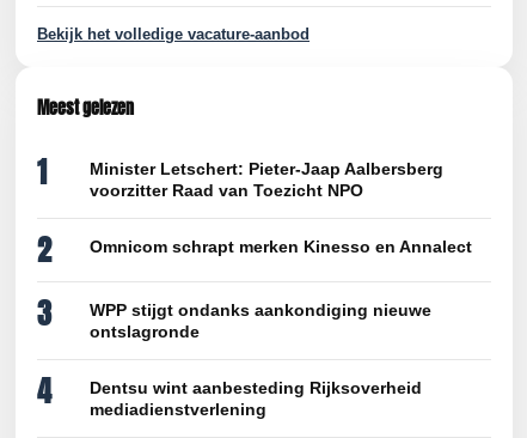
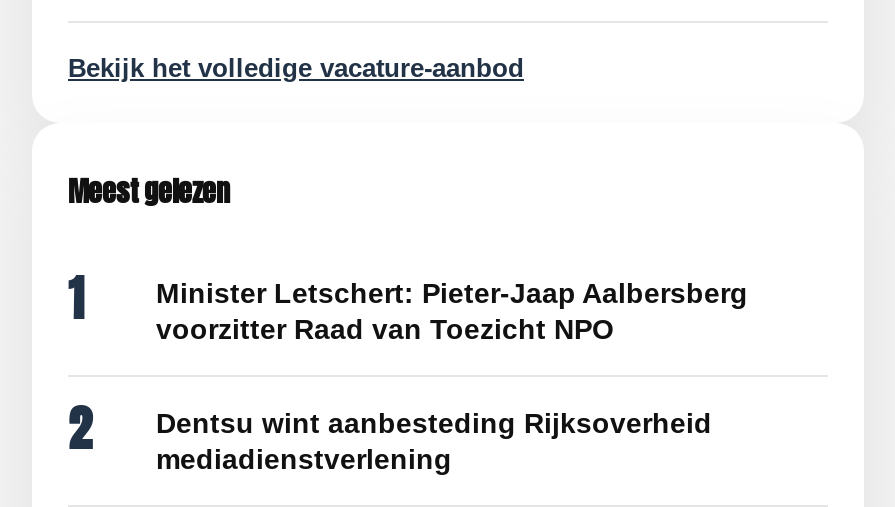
- Omnicom schrapt merken Kinesso en Annalect
- 3
- WPP stijgt ondanks aankondiging nieuwe
- ontslagronde
- 4
